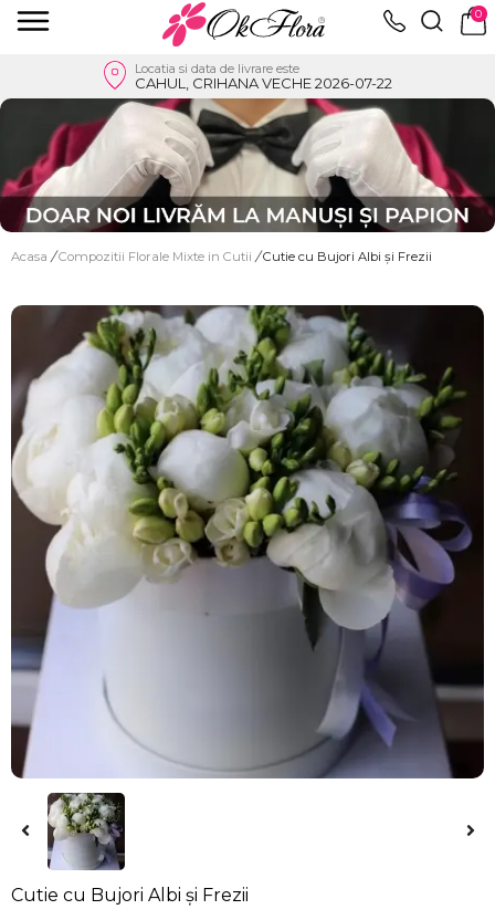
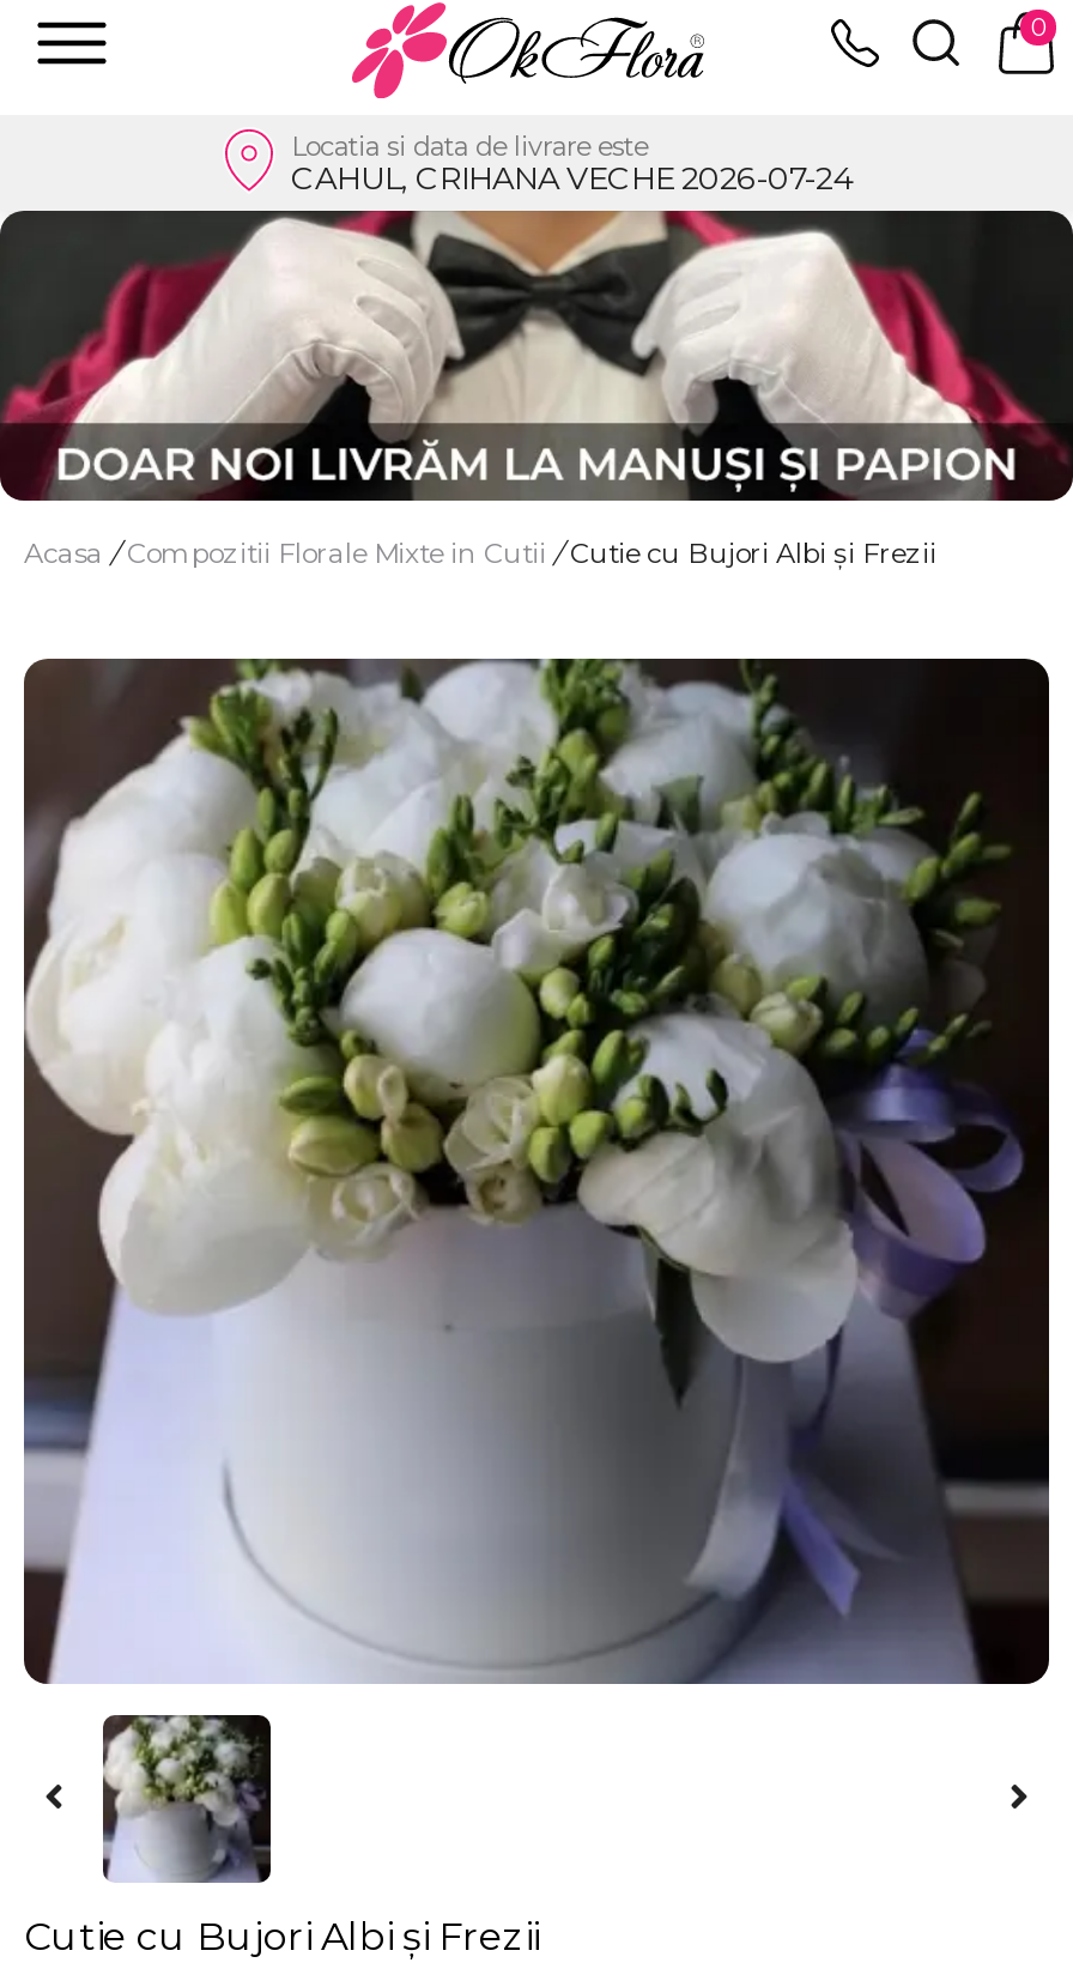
- CAHUL, CRIHANA VECHE 2026-07-22
+ CAHUL, CRIHANA VECHE 2026-07-24
